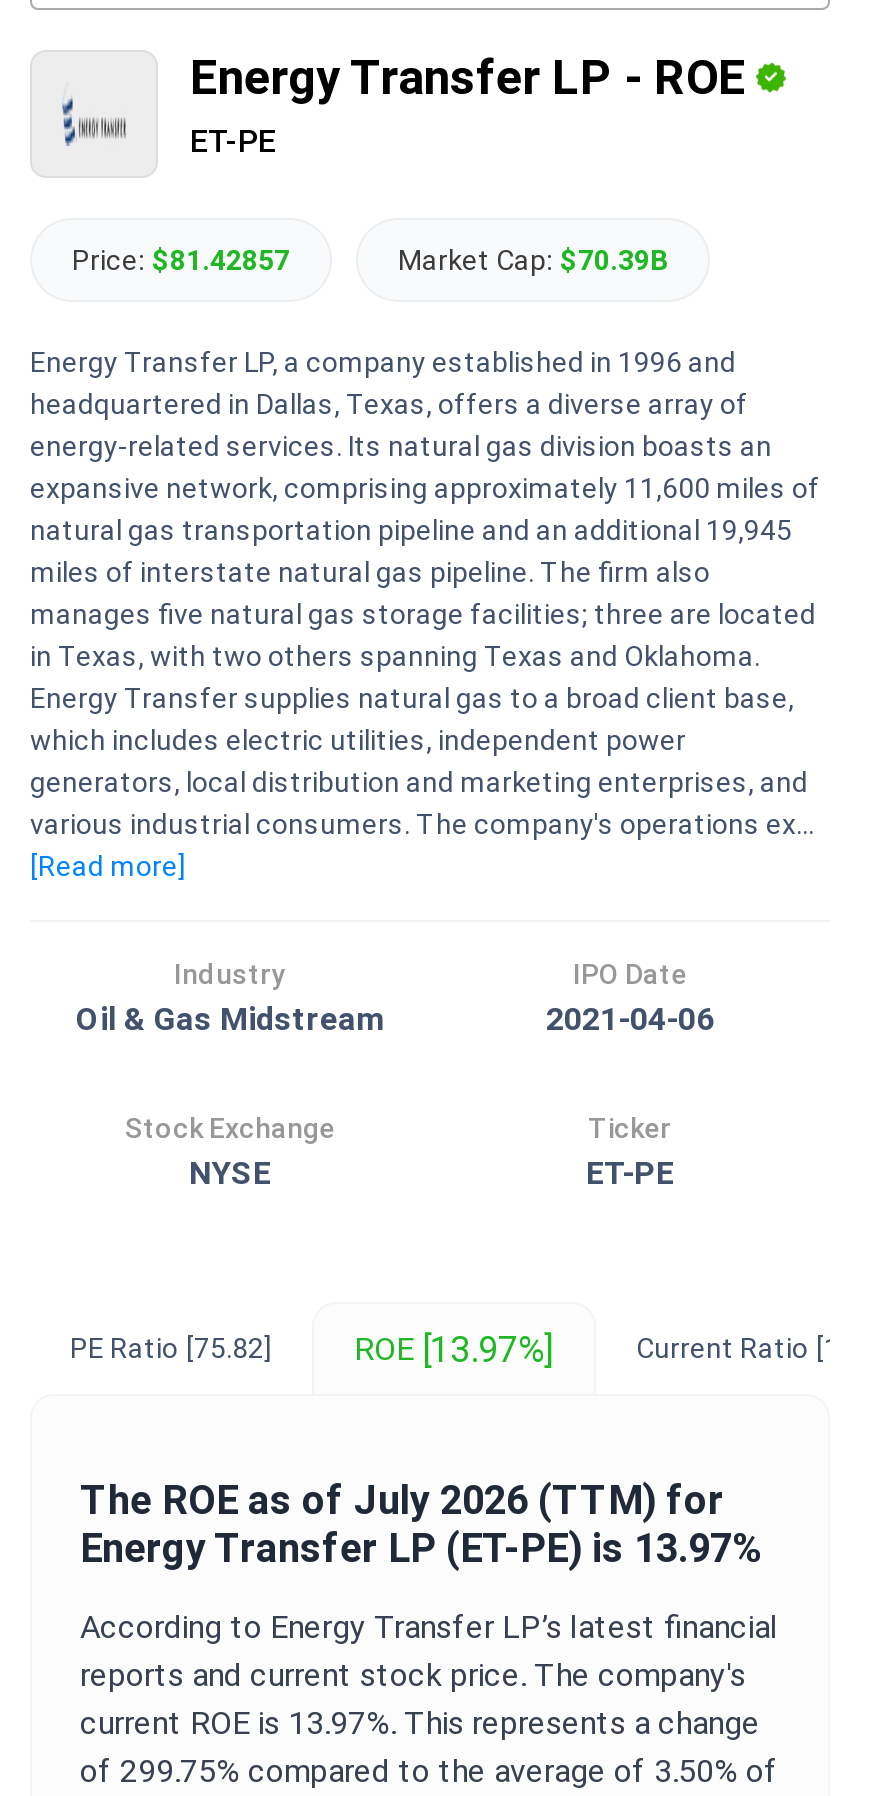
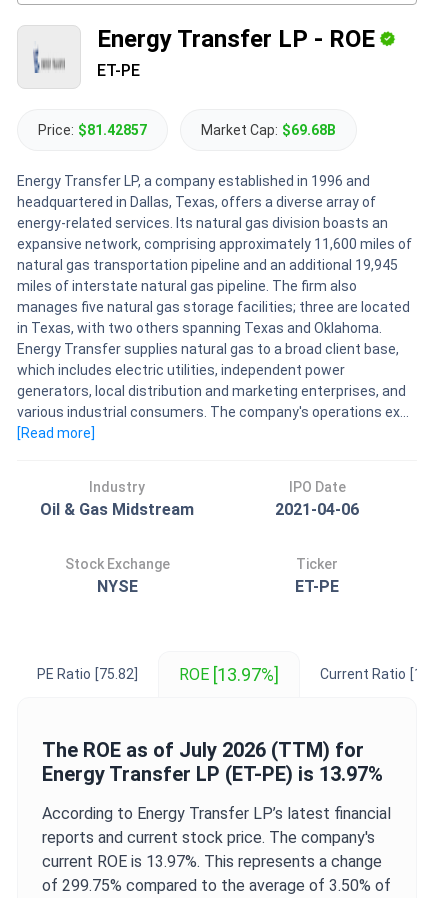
- Market Cap: $70.39B
+ Market Cap: $69.68B
